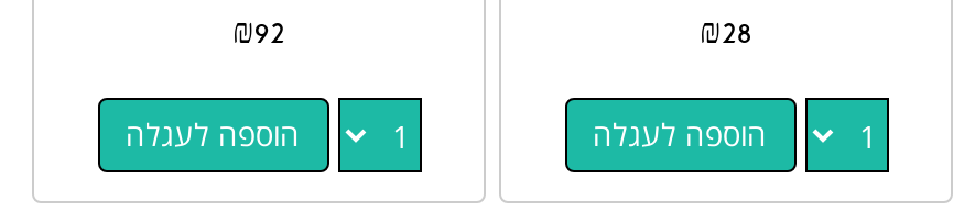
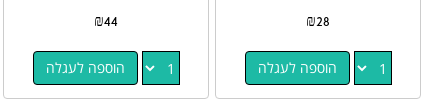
- ₪92
+ ₪44
